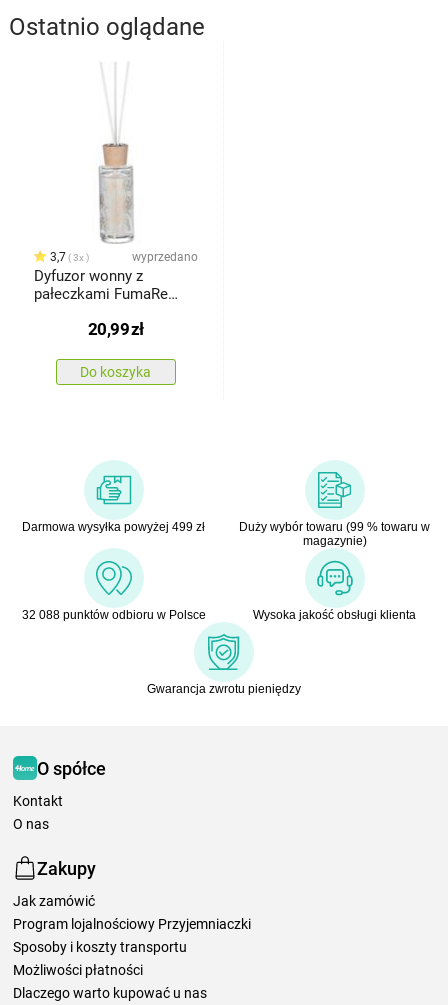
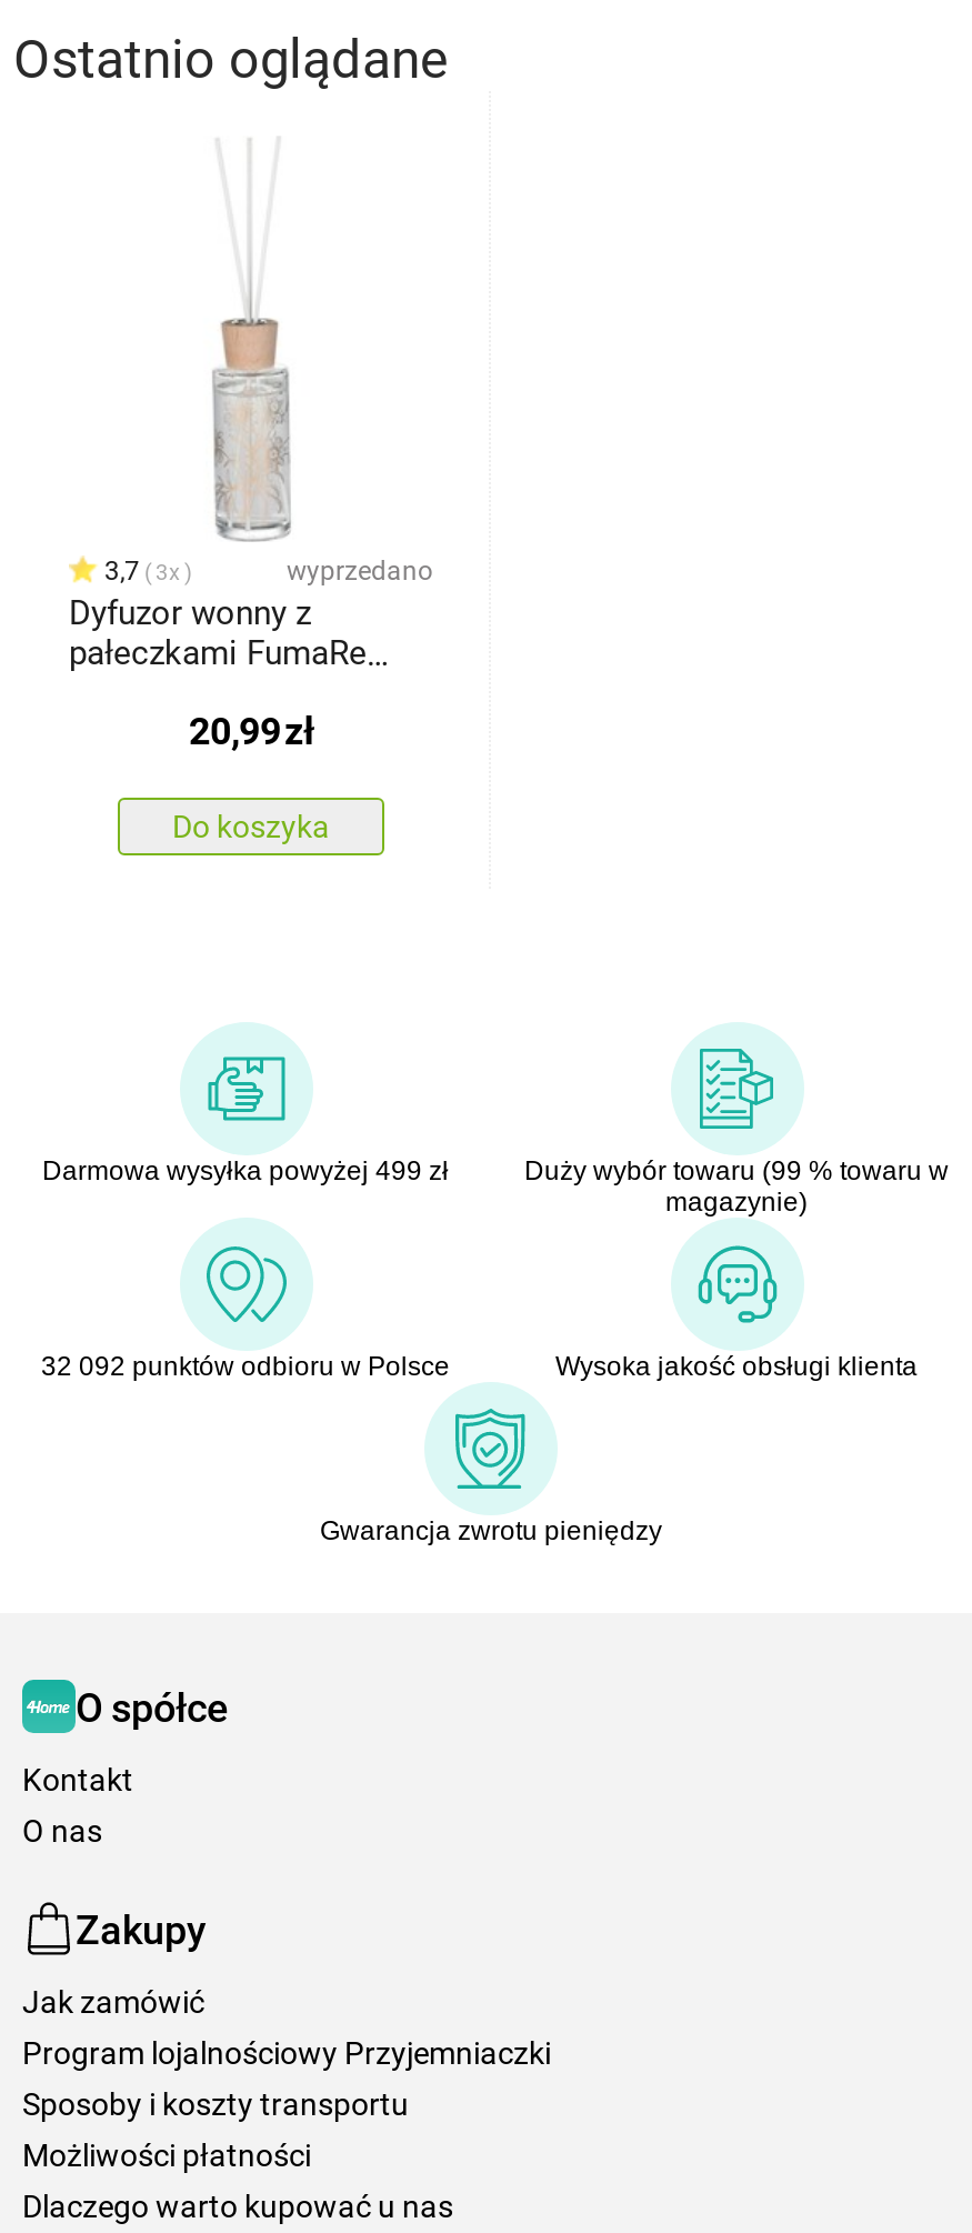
- 32 088 punktów odbioru w Polsce
+ 32 092 punktów odbioru w Polsce
